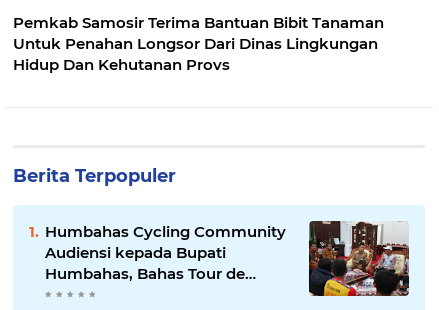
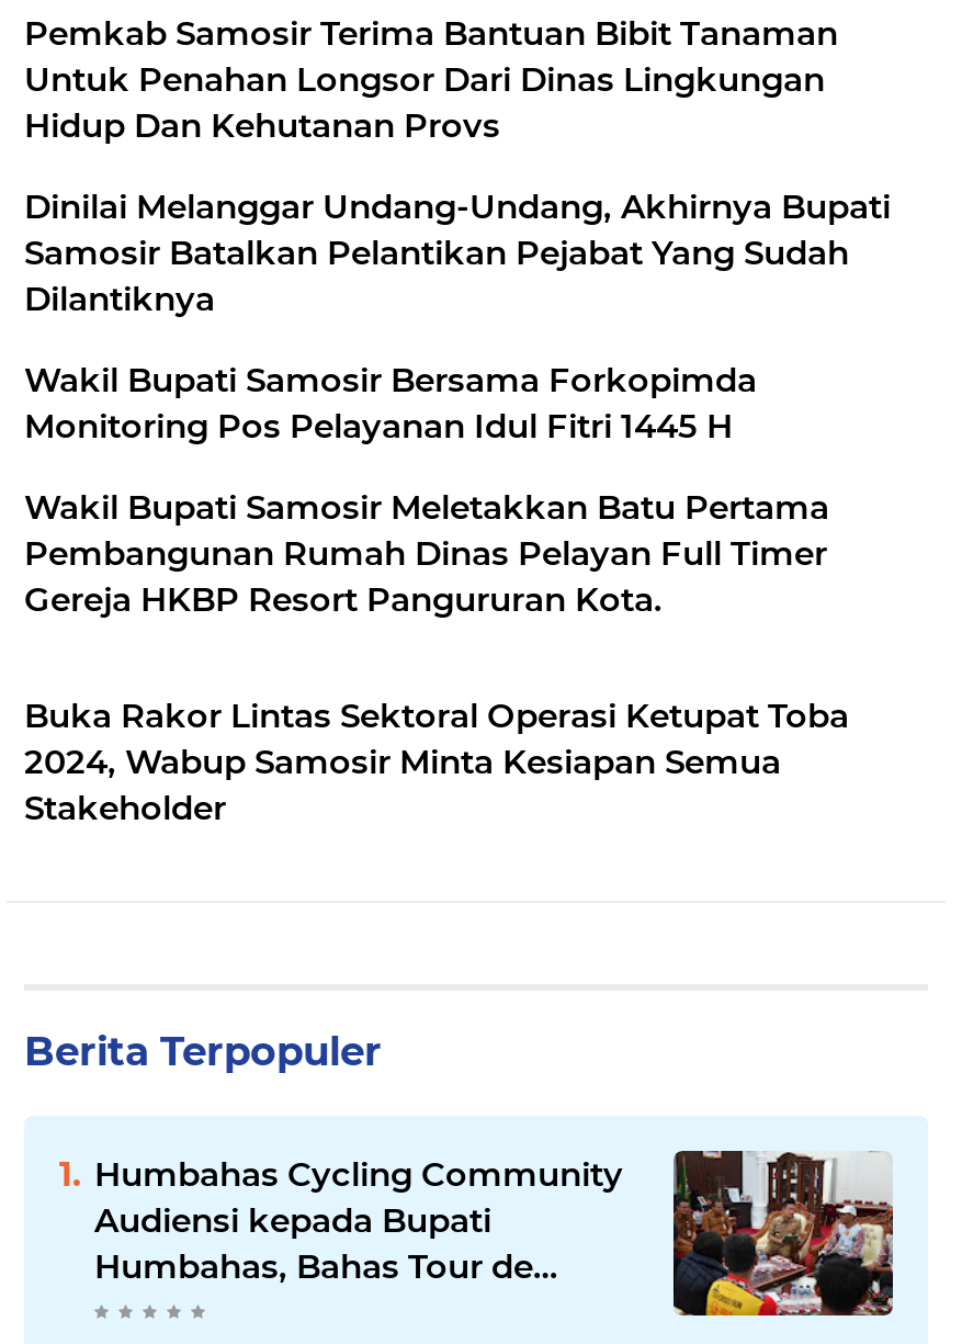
+ Dinilai Melanggar Undang-Undang, Akhirnya Bupati
+ Samosir Batalkan Pelantikan Pejabat Yang Sudah
+ Dilantiknya
+ Wakil Bupati Samosir Bersama Forkopimda
+ Monitoring Pos Pelayanan Idul Fitri 1445 H
+ Wakil Bupati Samosir Meletakkan Batu Pertama
+ Pembangunan Rumah Dinas Pelayan Full Timer
+ Gereja HKBP Resort Pangururan Kota.
+ Buka Rakor Lintas Sektoral Operasi Ketupat Toba
+ 2024, Wabup Samosir Minta Kesiapan Semua
+ Stakeholder
